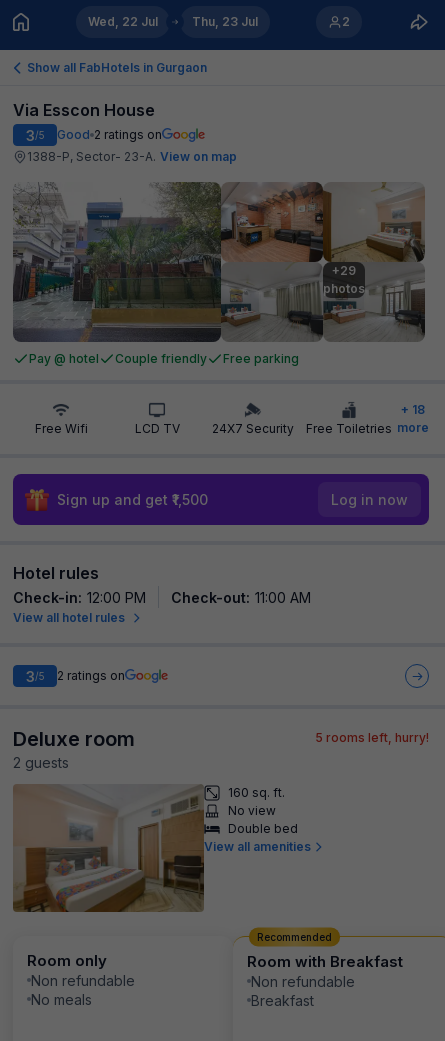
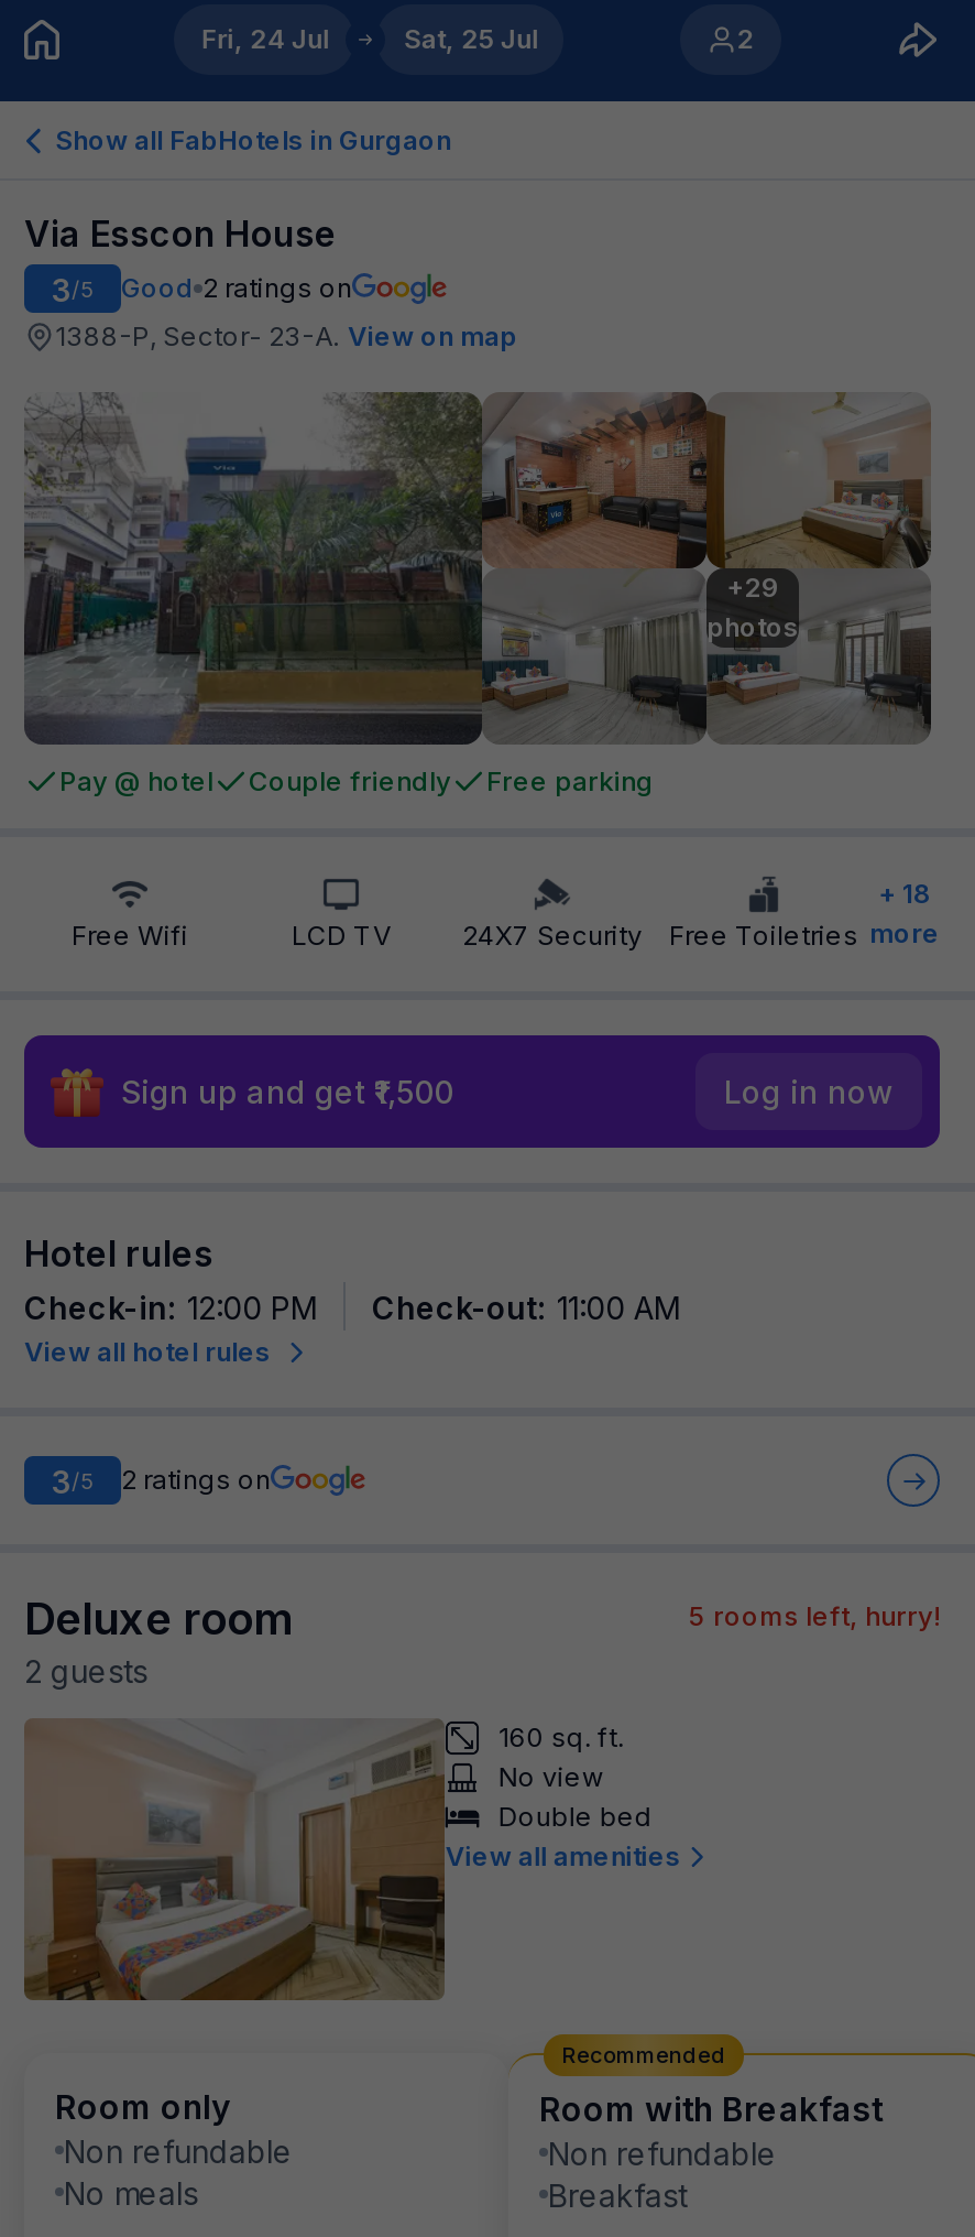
- Wed, 22 Jul
+ Fri, 24 Jul

- Thu, 23 Jul
+ Sat, 25 Jul
